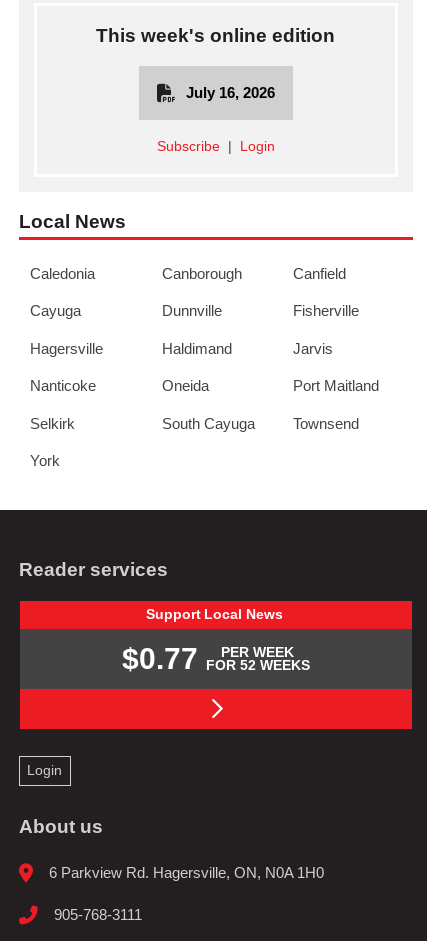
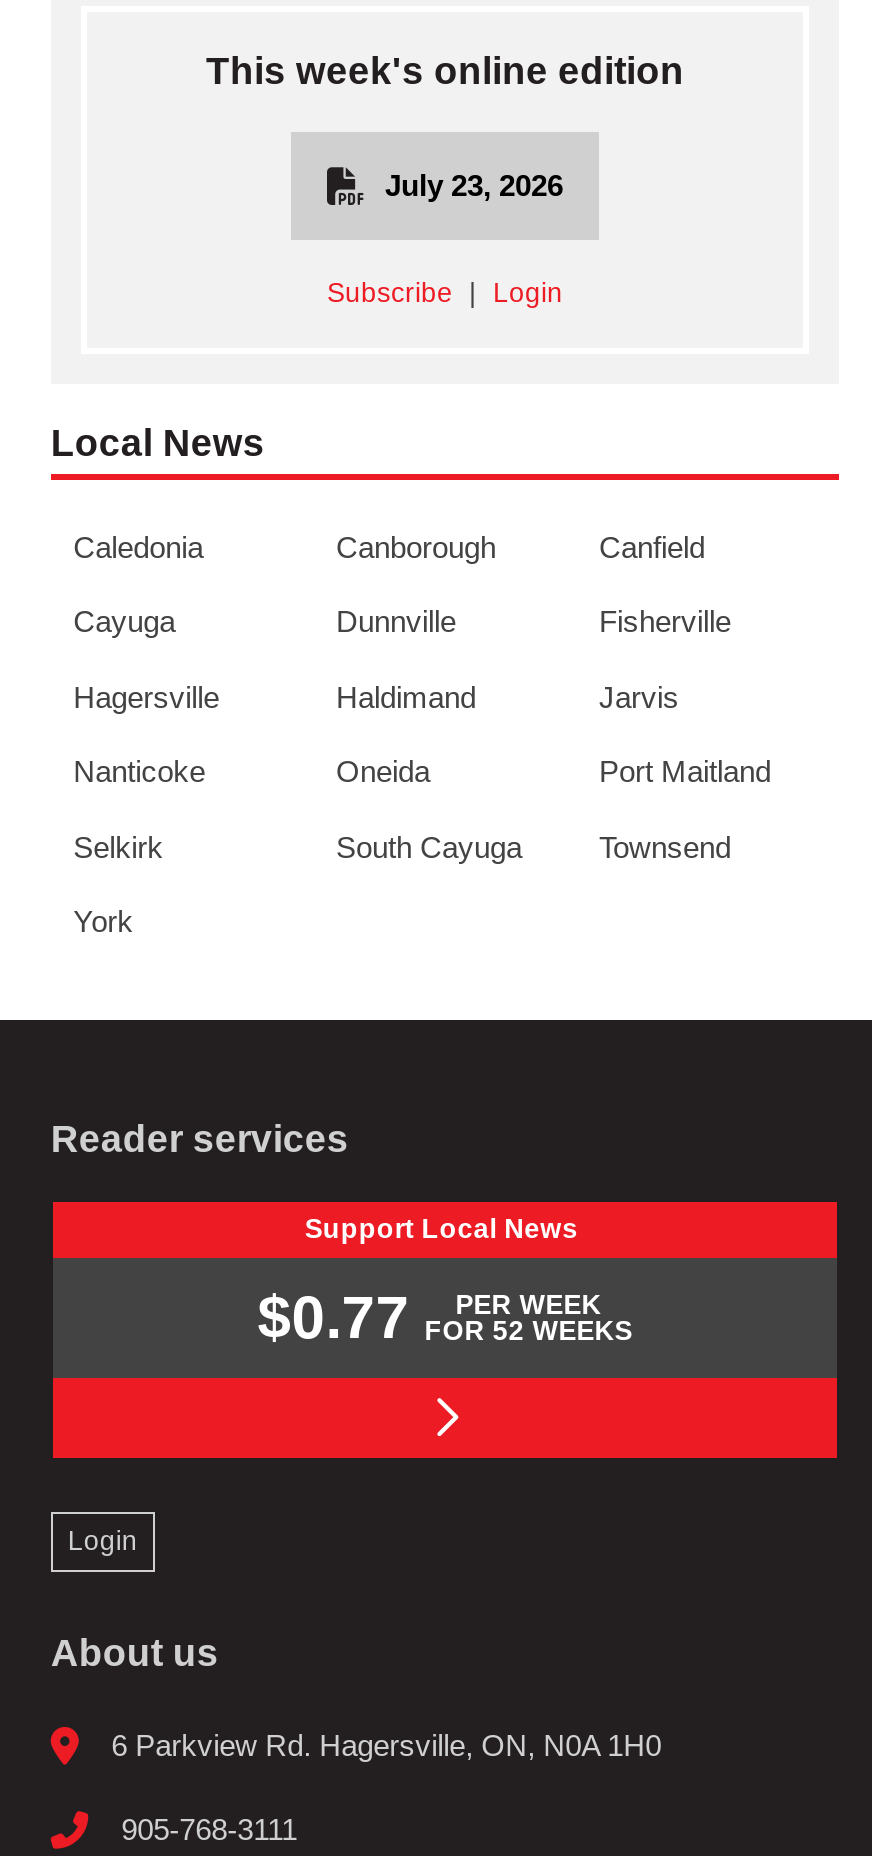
- July 16, 2026
+ July 23, 2026
